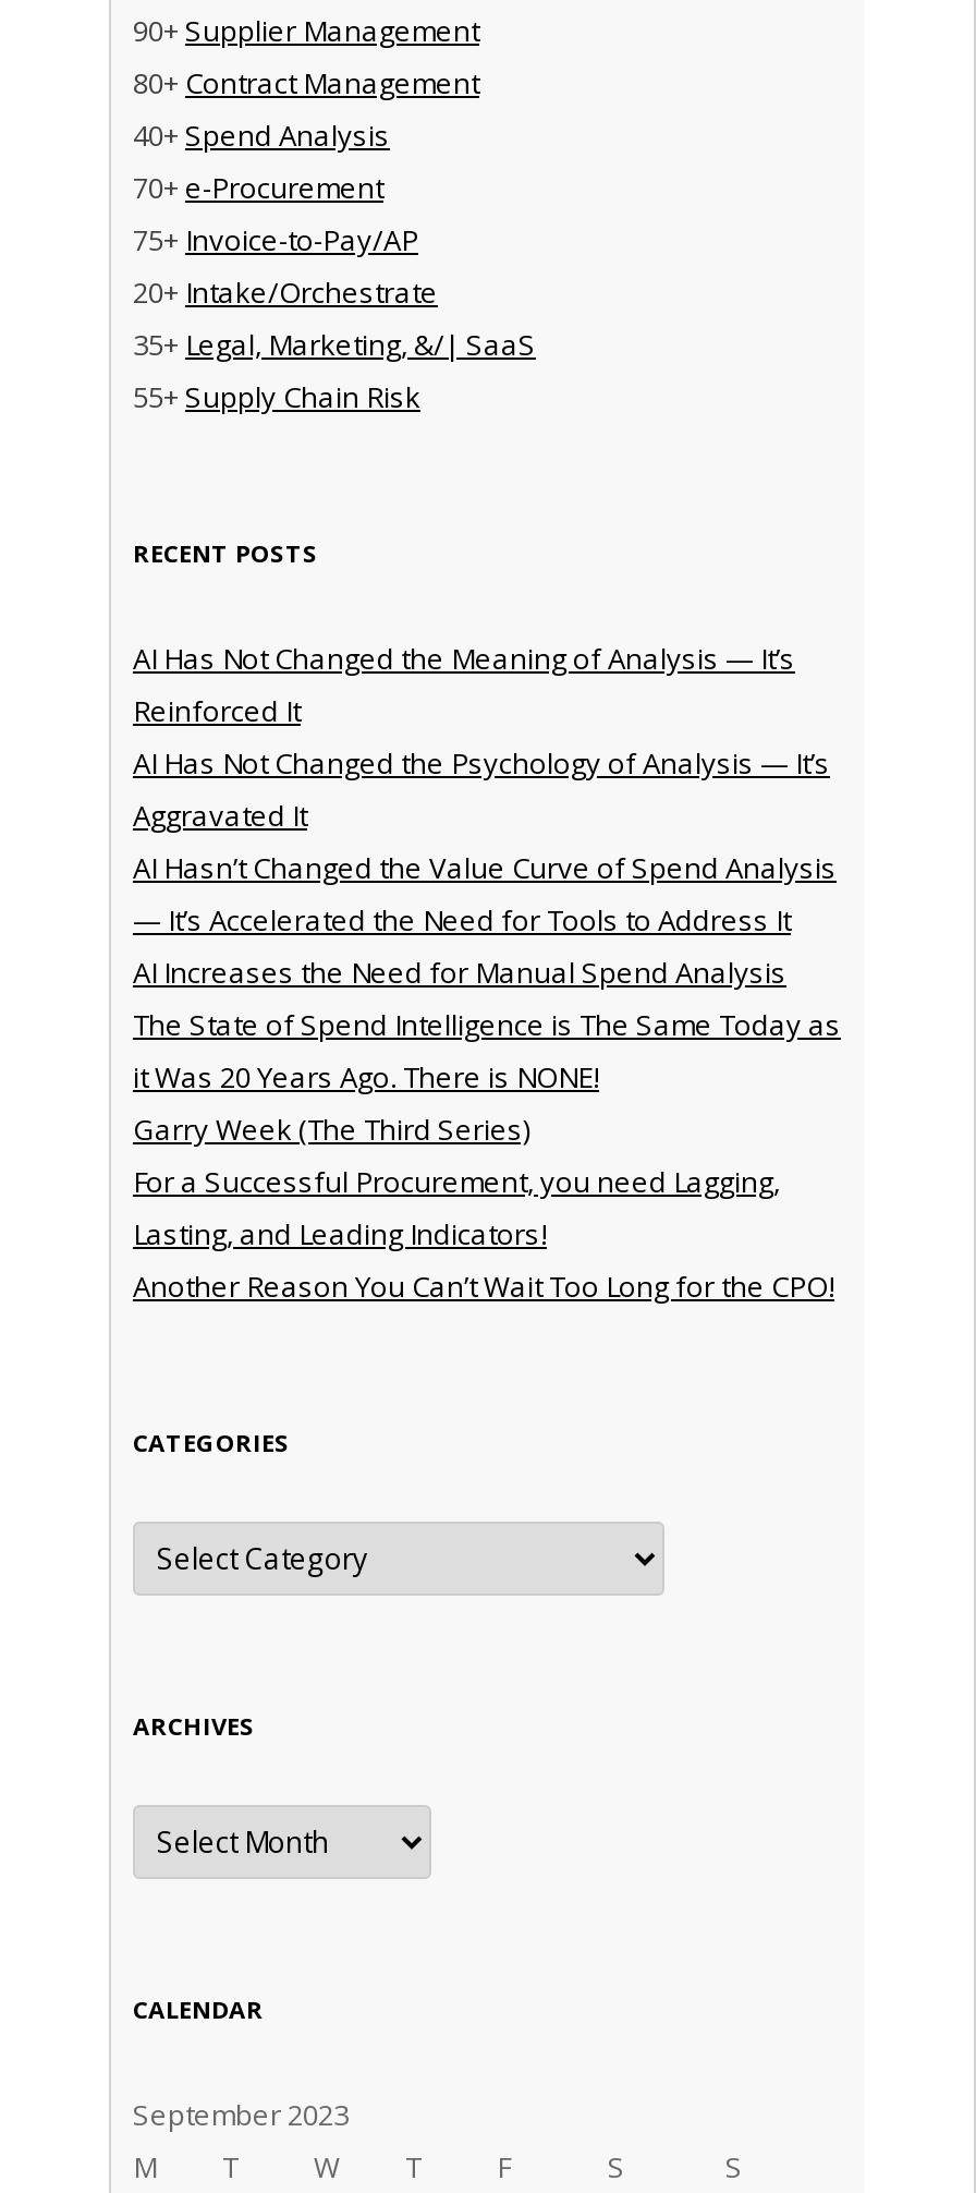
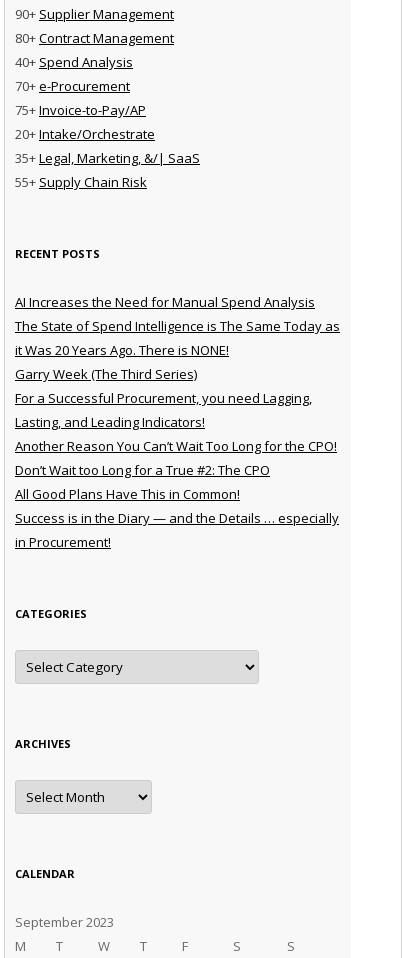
- AI Has Not Changed the Meaning of Analysis — It’s
- Reinforced It
- AI Has Not Changed the Psychology of Analysis — It’s
- Aggravated It
- AI Hasn’t Changed the Value Curve of Spend Analysis
- — It’s Accelerated the Need for Tools to Address It

moved up: AI Increases the Need for Manual Spend Analysis | The State of Spend Intelligence is The Same Today as | it Was 20 Years Ago. There is NONE! | Garry Week (The Third Series) | For a Successful Procurement, you need Lagging, | Lasting, and Leading Indicators! | Another Reason You Can’t Wait Too Long for the CPO!

+ Don’t Wait too Long for a True #2: The CPO
+ All Good Plans Have This in Common!
+ Success is in the Diary — and the Details … especially
+ in Procurement!
